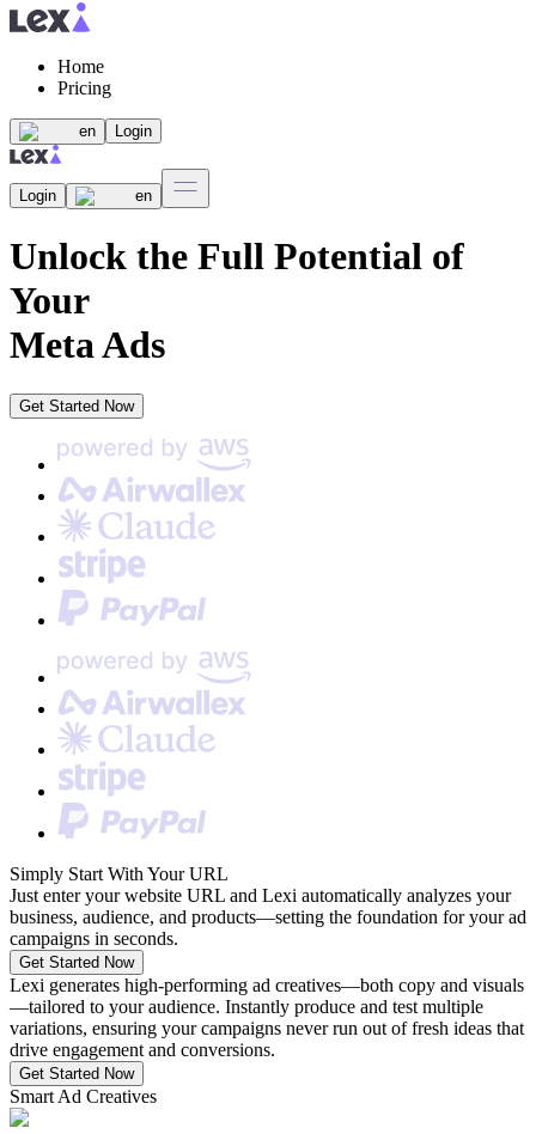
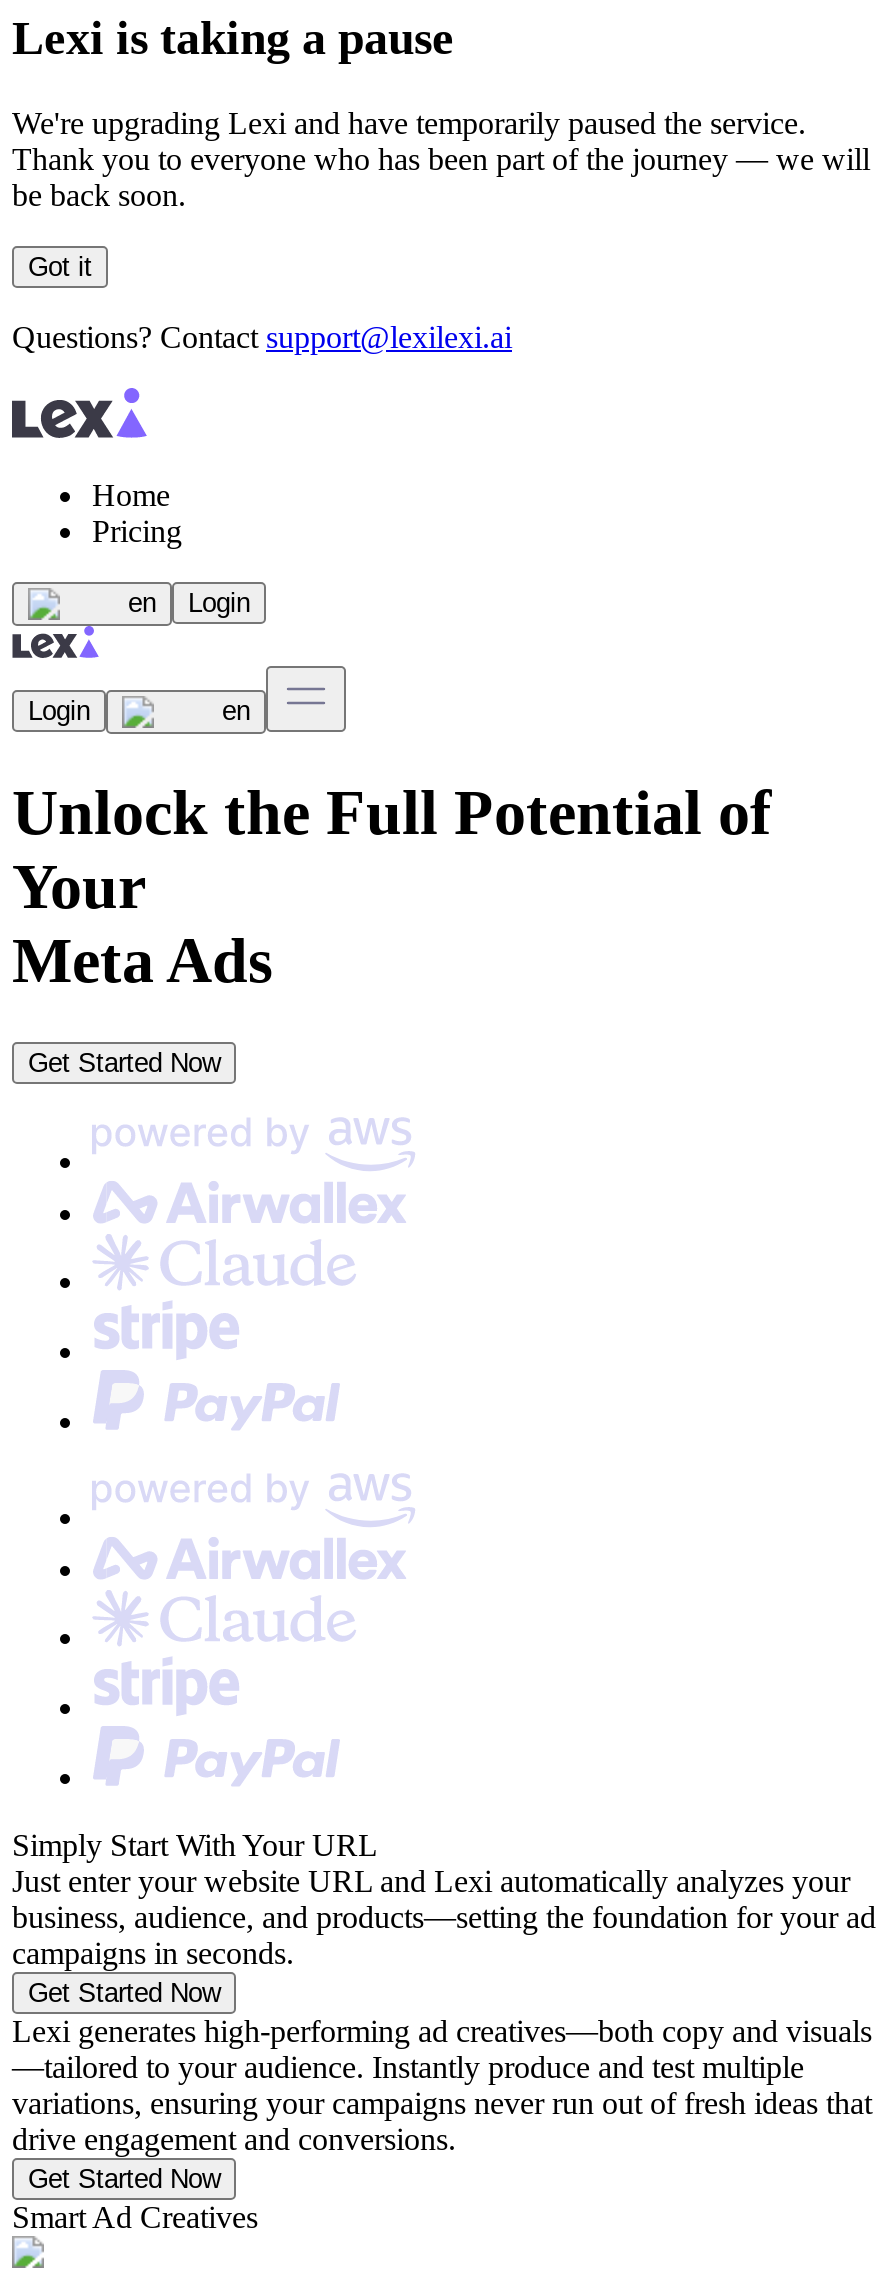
+ Lexi is taking a pause
+ We're upgrading Lexi and have temporarily paused the service.
+ Thank you to everyone who has been part of the journey — we will
+ be back soon.
+ Got it
+ Questions? Contact support@lexilexi.ai
